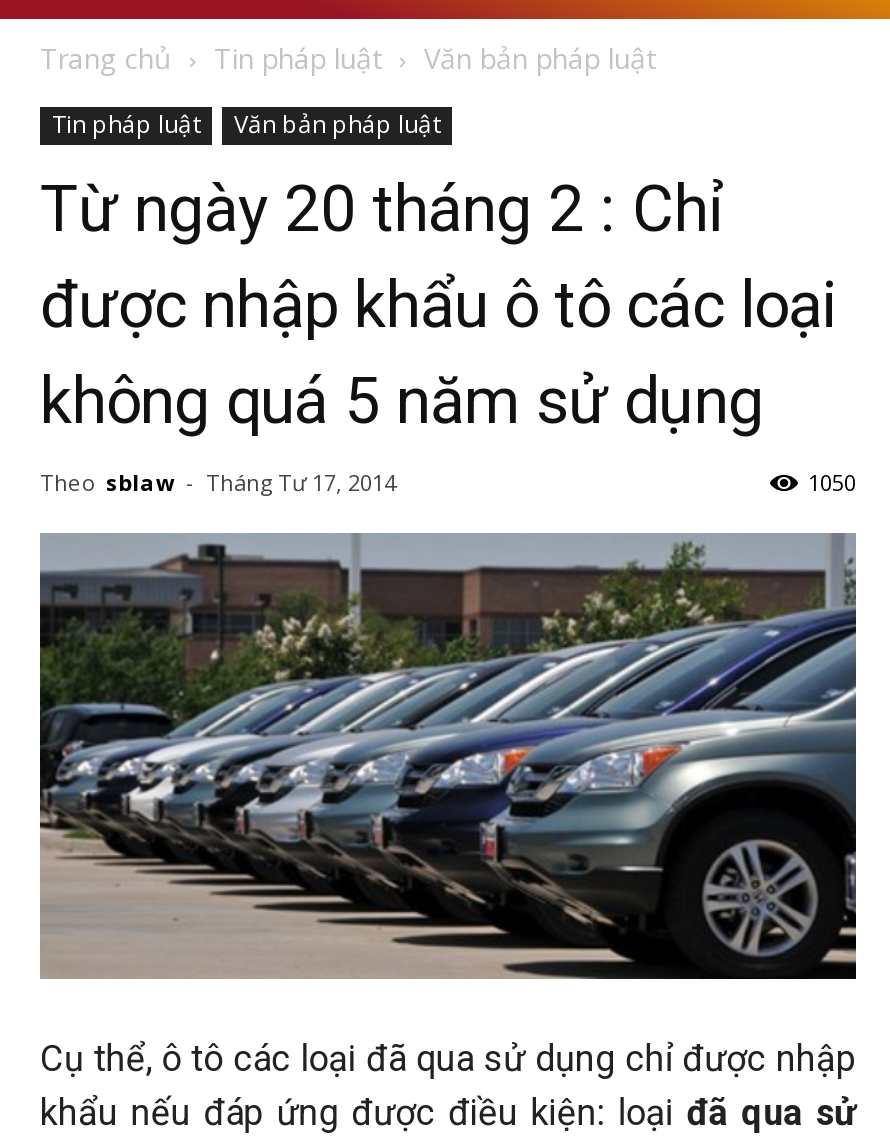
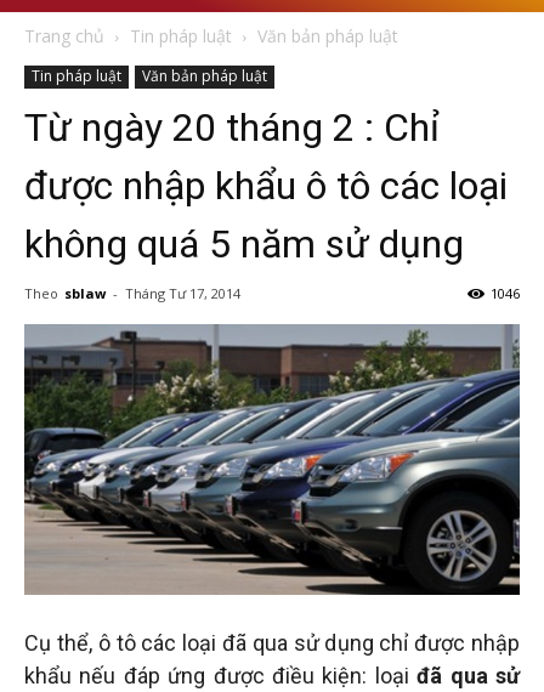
- 1050
+ 1046
